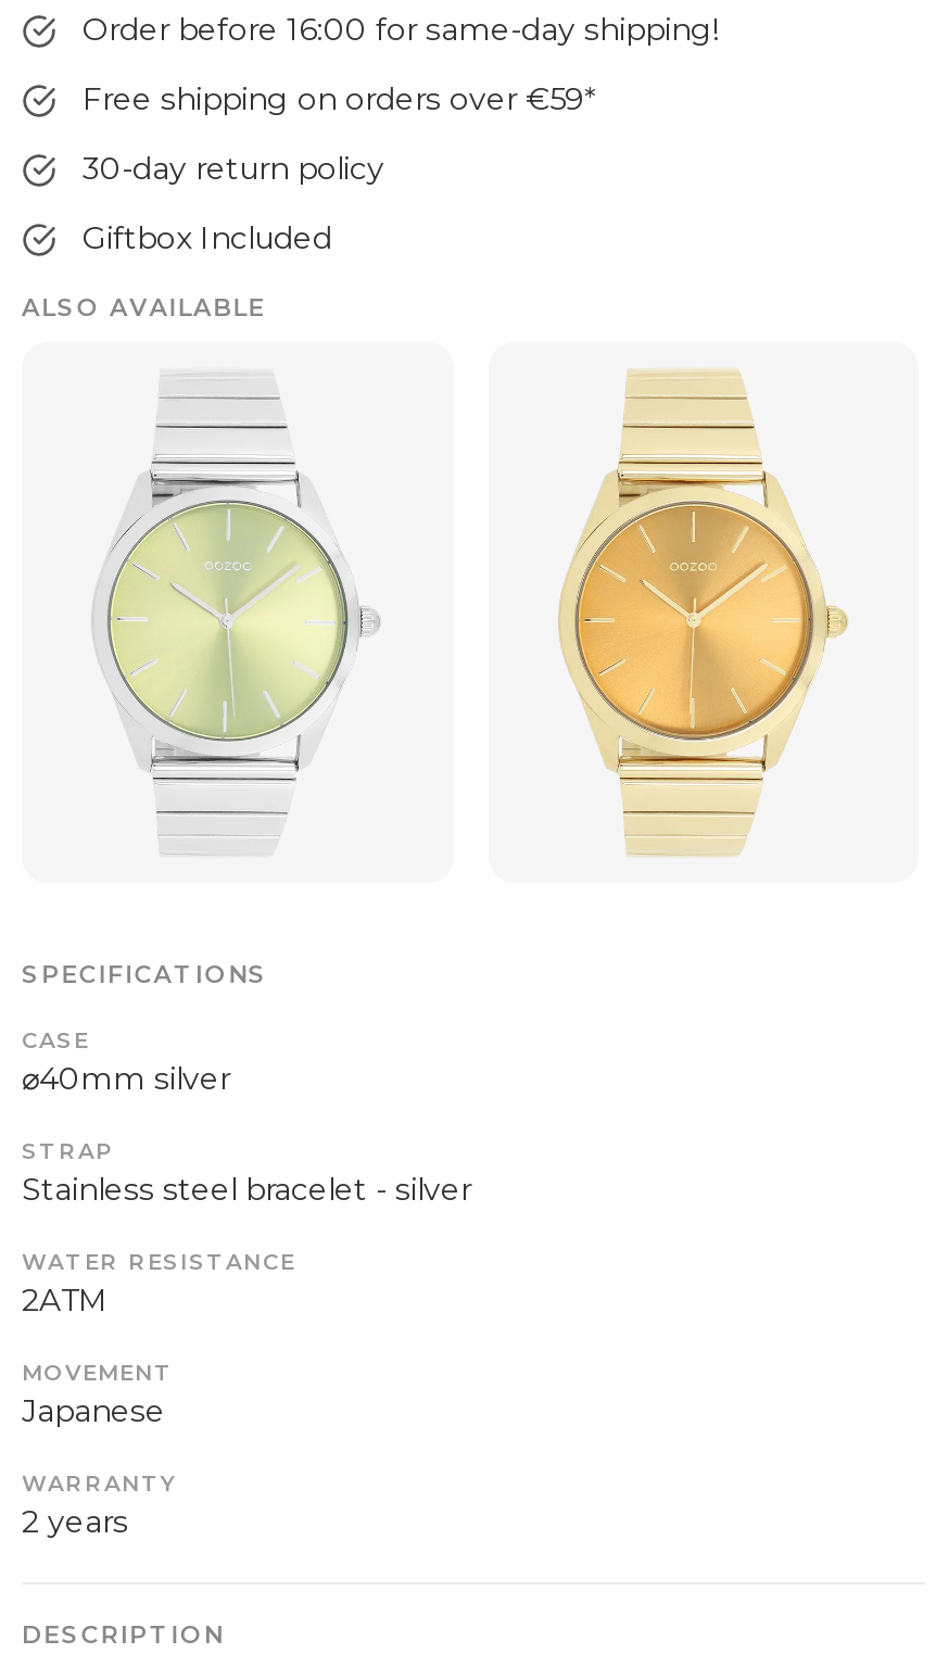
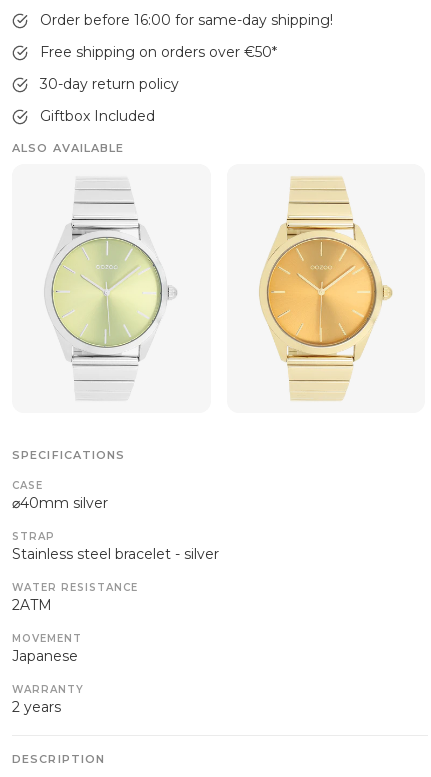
- Free shipping on orders over €59*
+ Free shipping on orders over €50*
